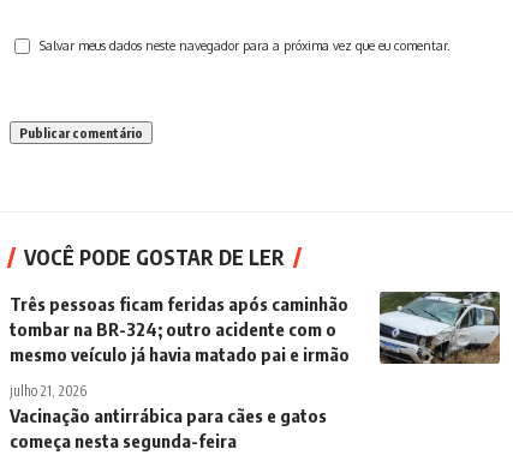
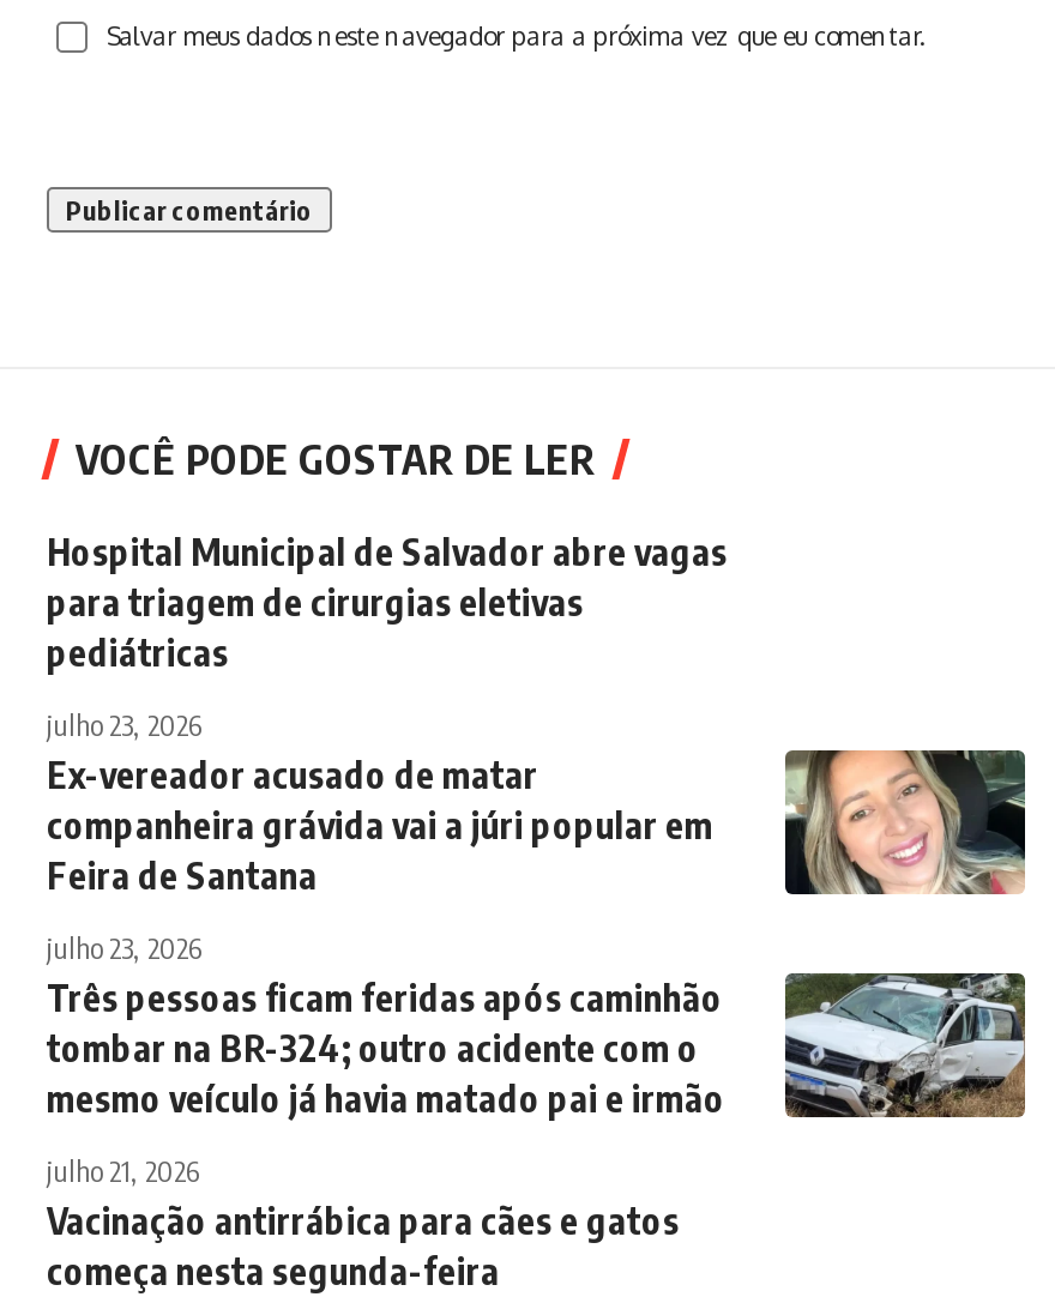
+ [image]
+ Hospital Municipal de Salvador abre vagas
+ para triagem de cirurgias eletivas
+ pediátricas
+ julho 23, 2026
+ Ex-vereador acusado de matar
+ companheira grávida vai a júri popular em
+ Feira de Santana
+ julho 23, 2026
